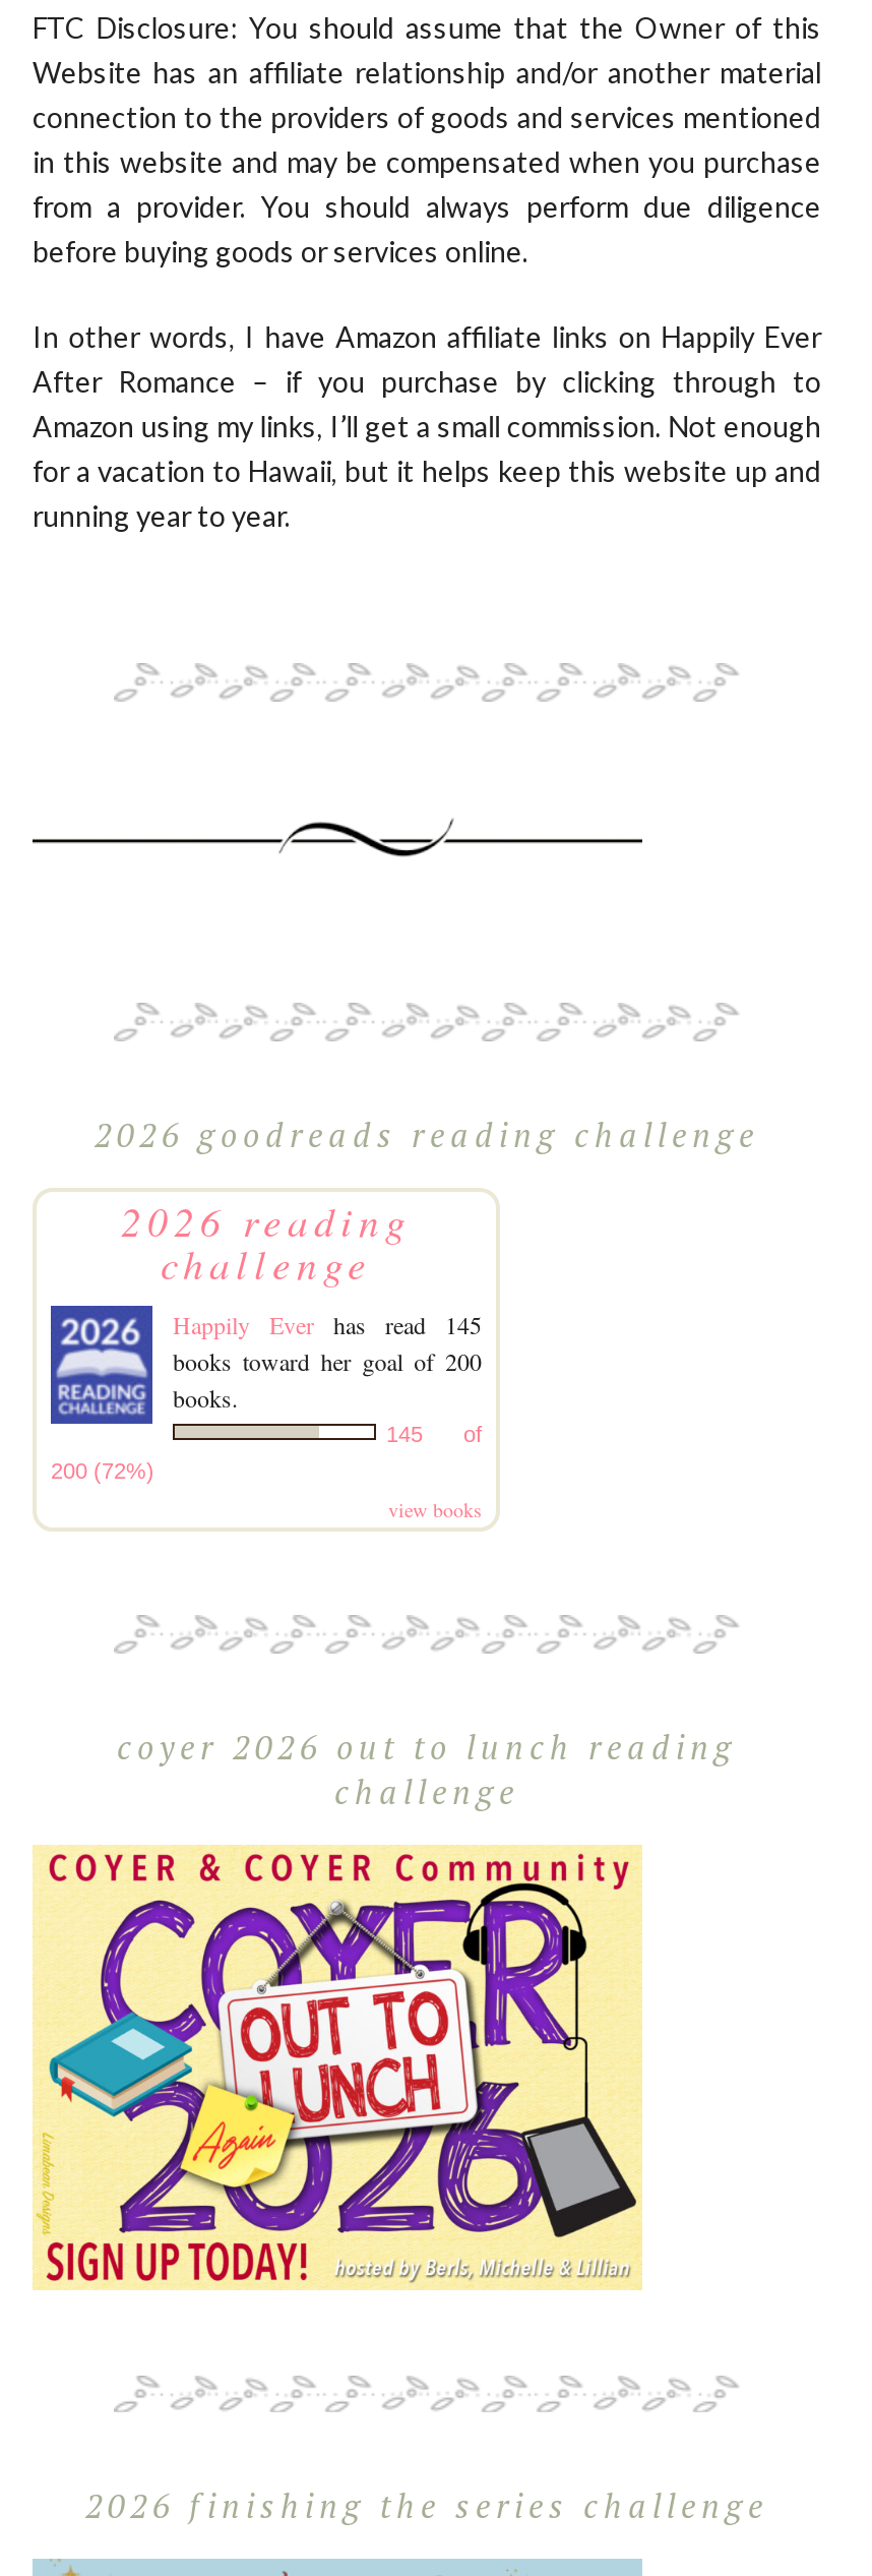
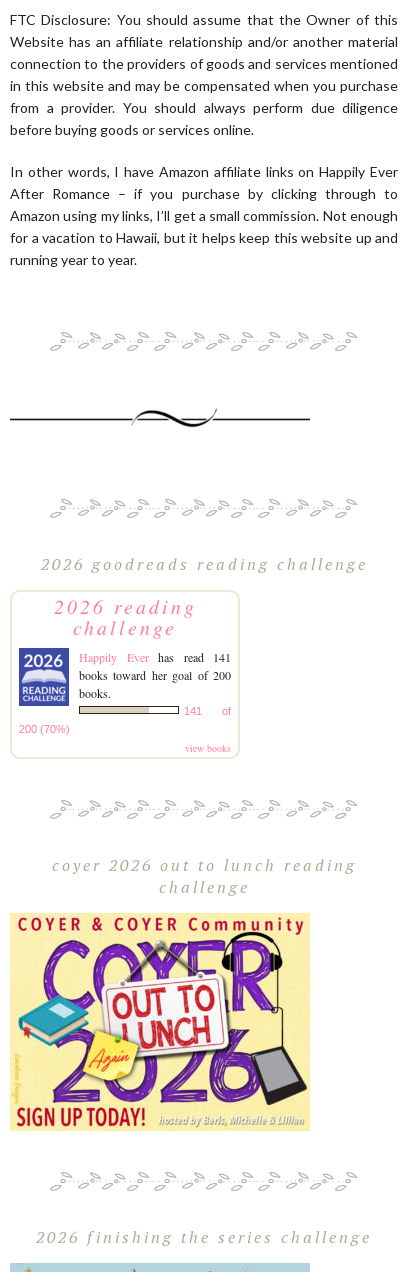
- Happily Ever has read 145
+ Happily Ever has read 141

- 145 of
+ 141 of

- 200 (72%)
+ 200 (70%)
